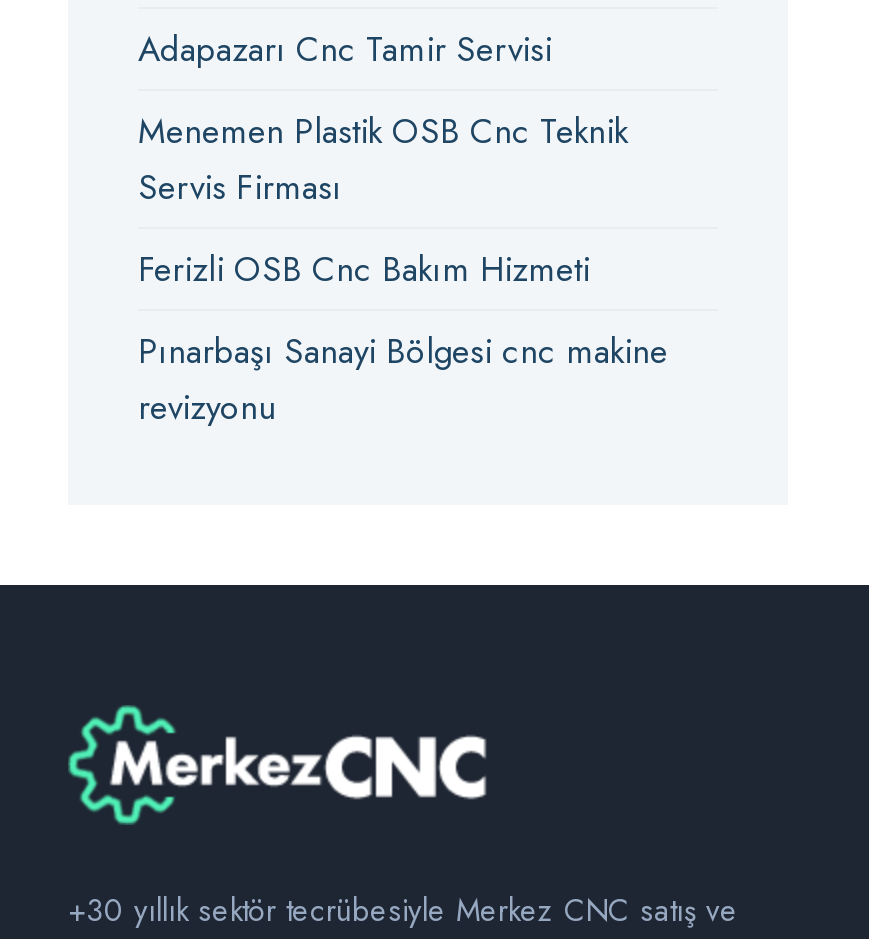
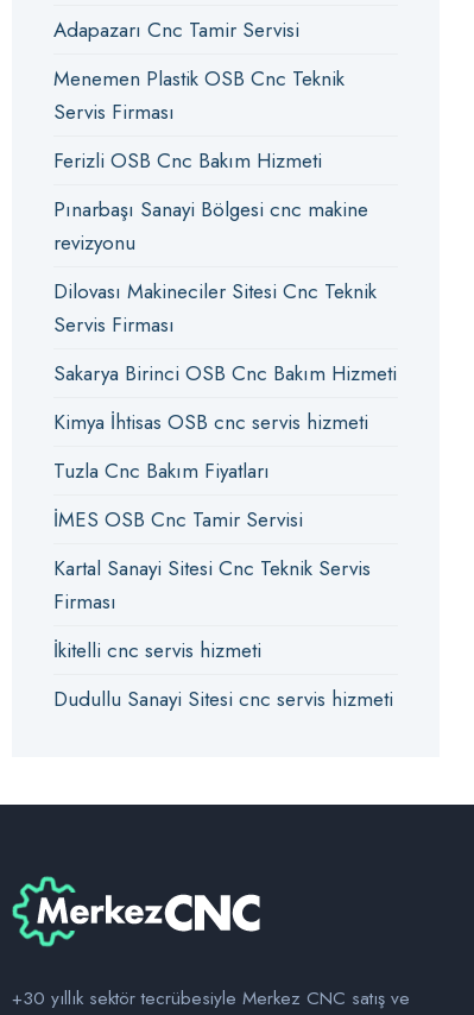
+ Dilovası Makineciler Sitesi Cnc Teknik
+ Servis Firması
+ Sakarya Birinci OSB Cnc Bakım Hizmeti
+ Kimya İhtisas OSB cnc servis hizmeti
+ Tuzla Cnc Bakım Fiyatları
+ İMES OSB Cnc Tamir Servisi
+ Kartal Sanayi Sitesi Cnc Teknik Servis
+ Firması
+ İkitelli cnc servis hizmeti
+ Dudullu Sanayi Sitesi cnc servis hizmeti
